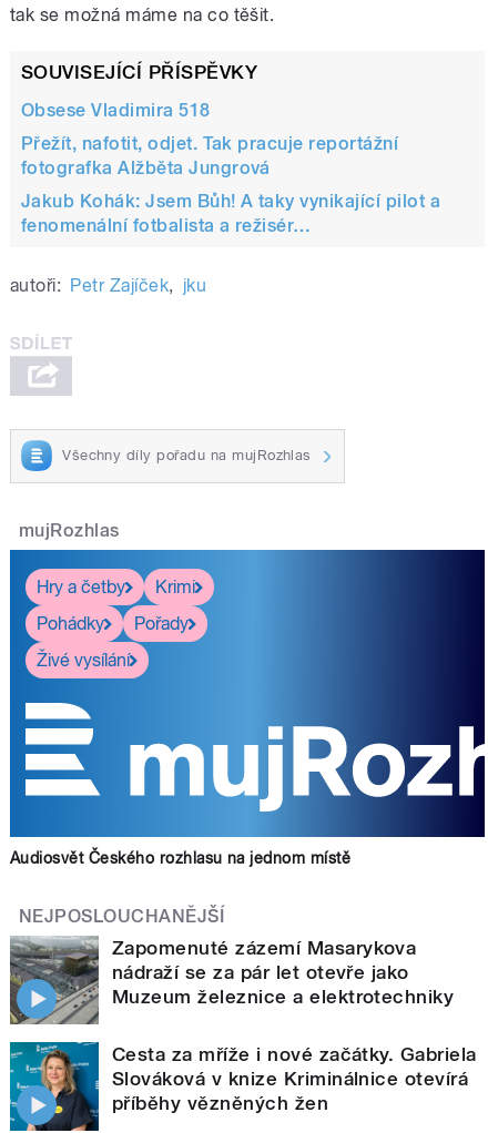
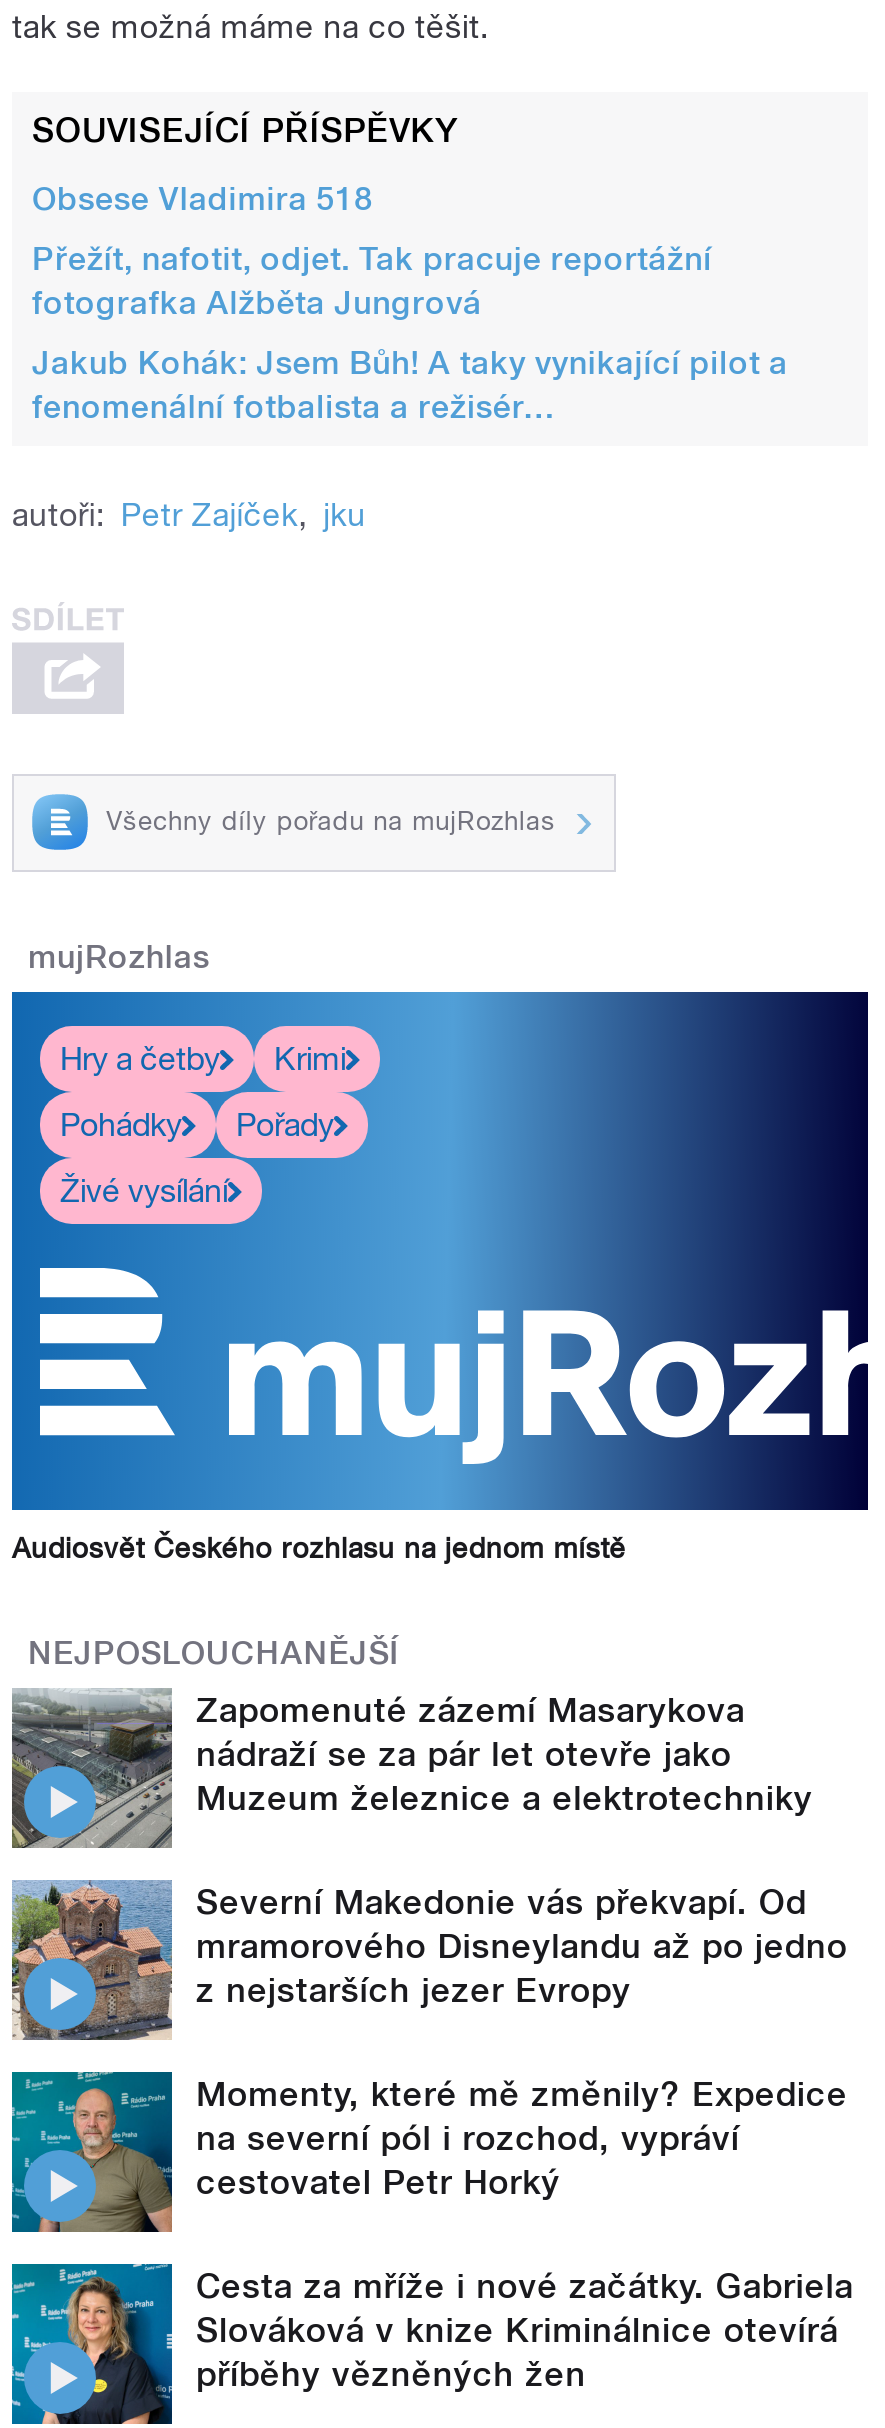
+ [image]
+ Severní Makedonie vás překvapí. Od
+ mramorového Disneylandu až po jedno
+ z nejstarších jezer Evropy
+ Momenty, které mě změnily? Expedice
+ na severní pól i rozchod, vypráví
+ cestovatel Petr Horký

+ [image]
